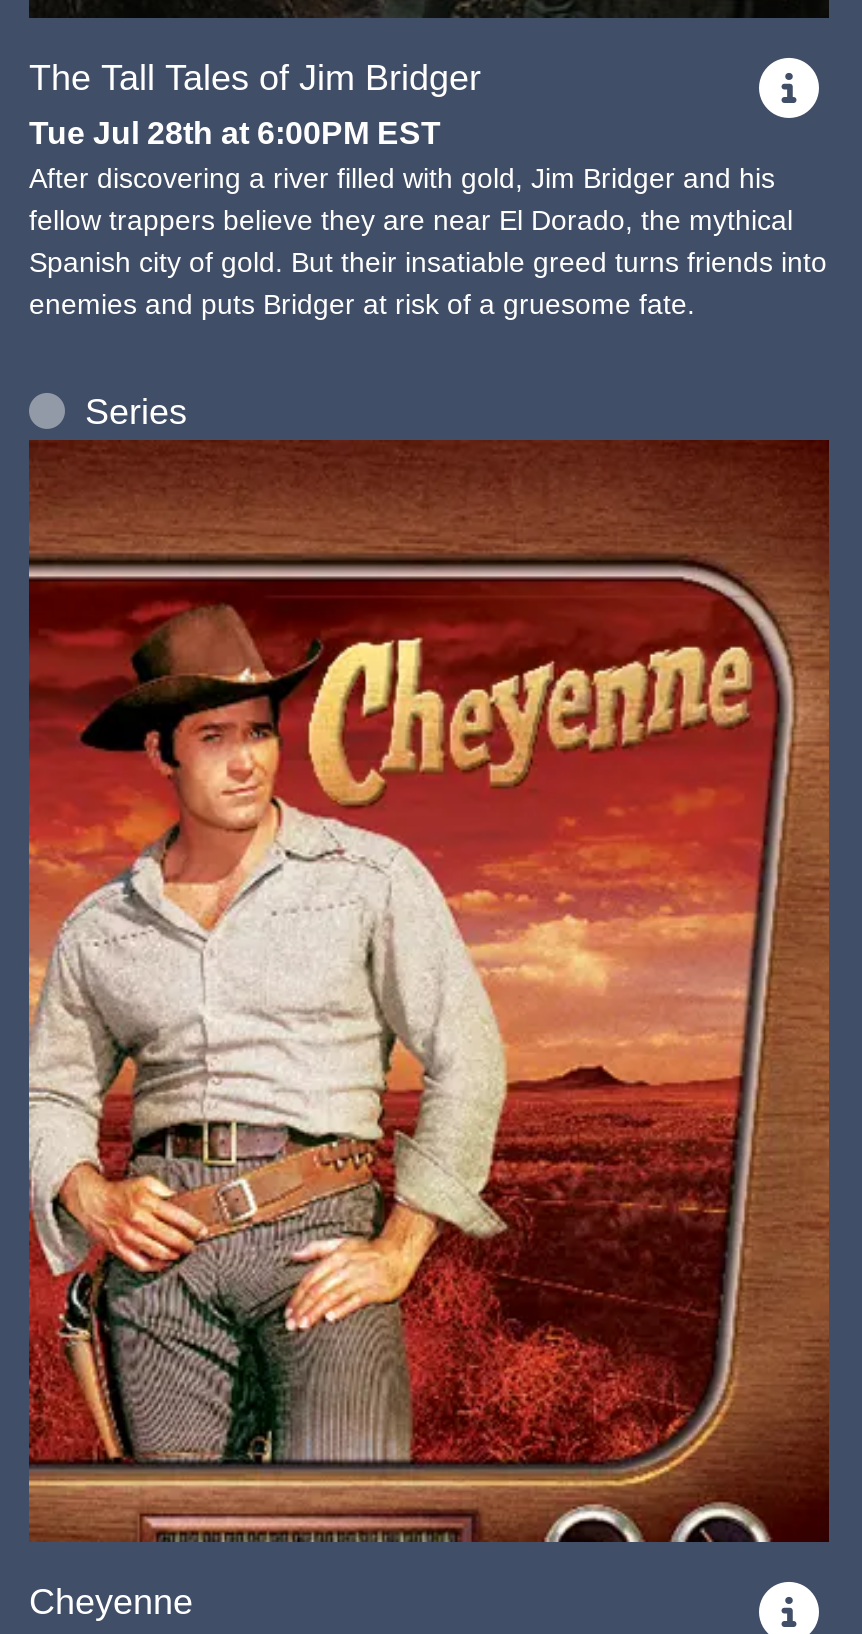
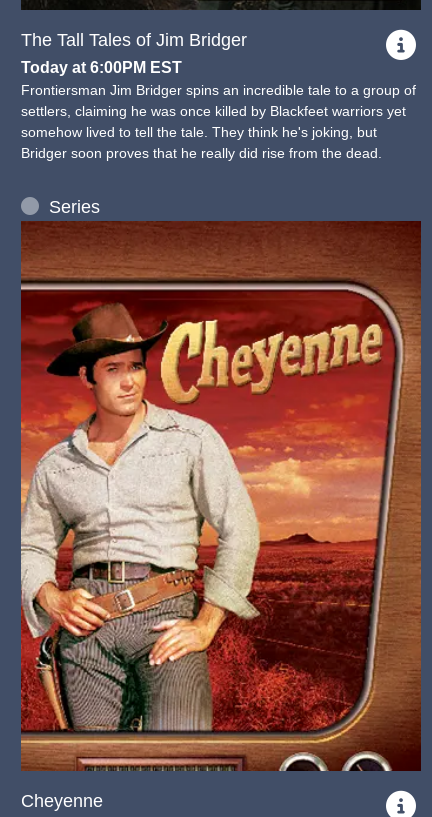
- Tue Jul 28th at 6:00PM EST
- After discovering a river filled with gold, Jim Bridger and his
- fellow trappers believe they are near El Dorado, the mythical
- Spanish city of gold. But their insatiable greed turns friends into
- enemies and puts Bridger at risk of a gruesome fate.
+ Today at 6:00PM EST
+ Frontiersman Jim Bridger spins an incredible tale to a group of
+ settlers, claiming he was once killed by Blackfeet warriors yet
+ somehow lived to tell the tale. They think he's joking, but
+ Bridger soon proves that he really did rise from the dead.
